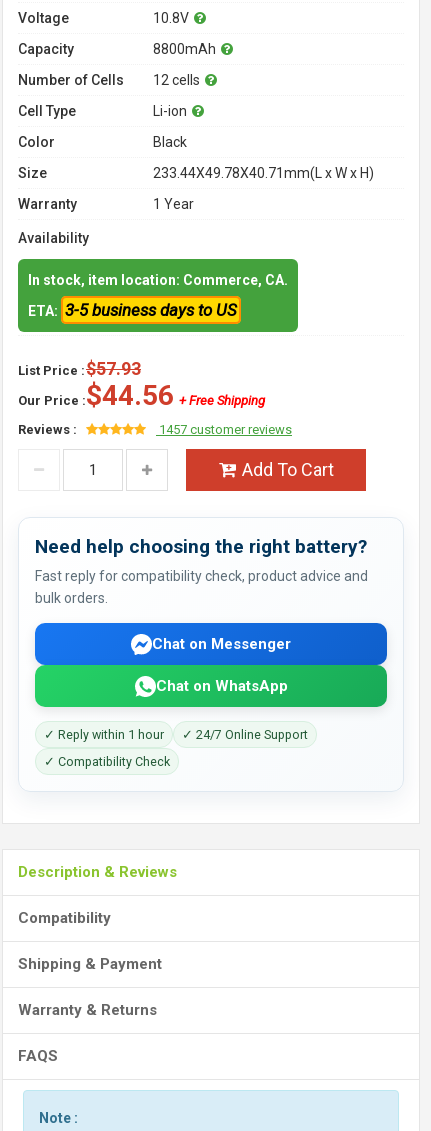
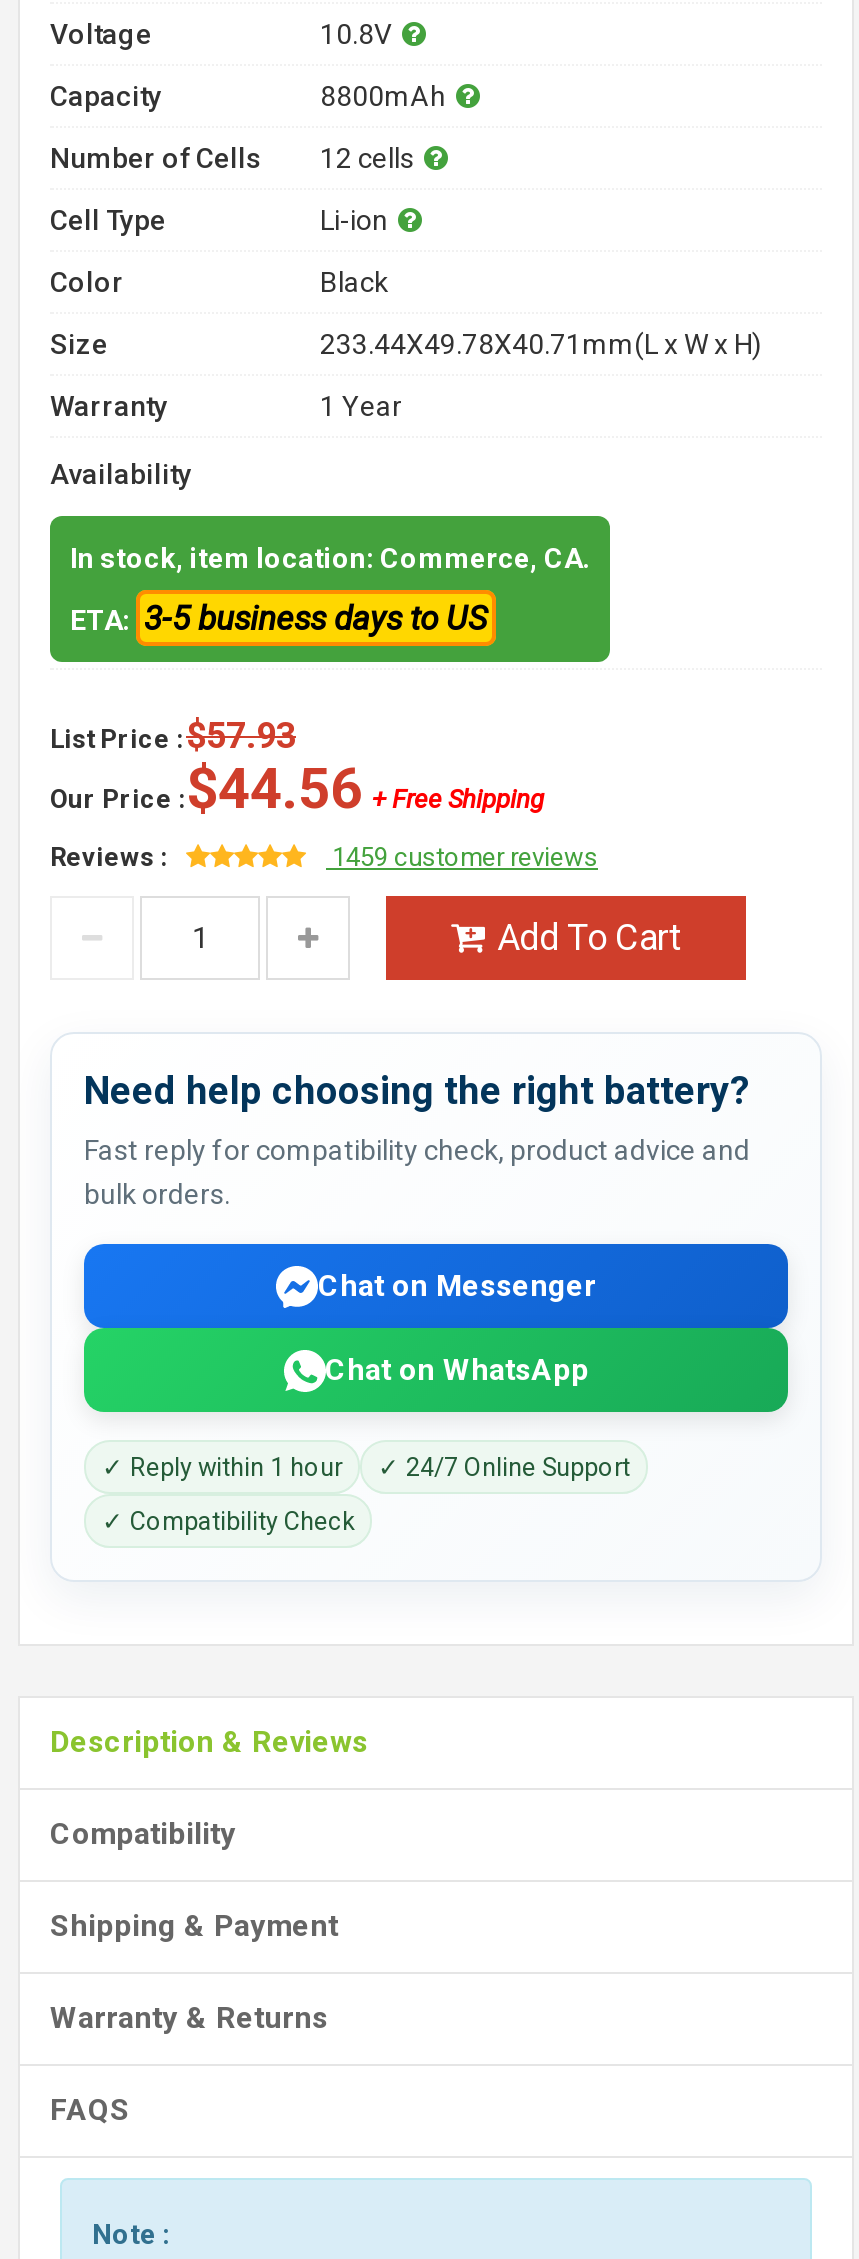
- 1457 customer reviews
+ 1459 customer reviews
